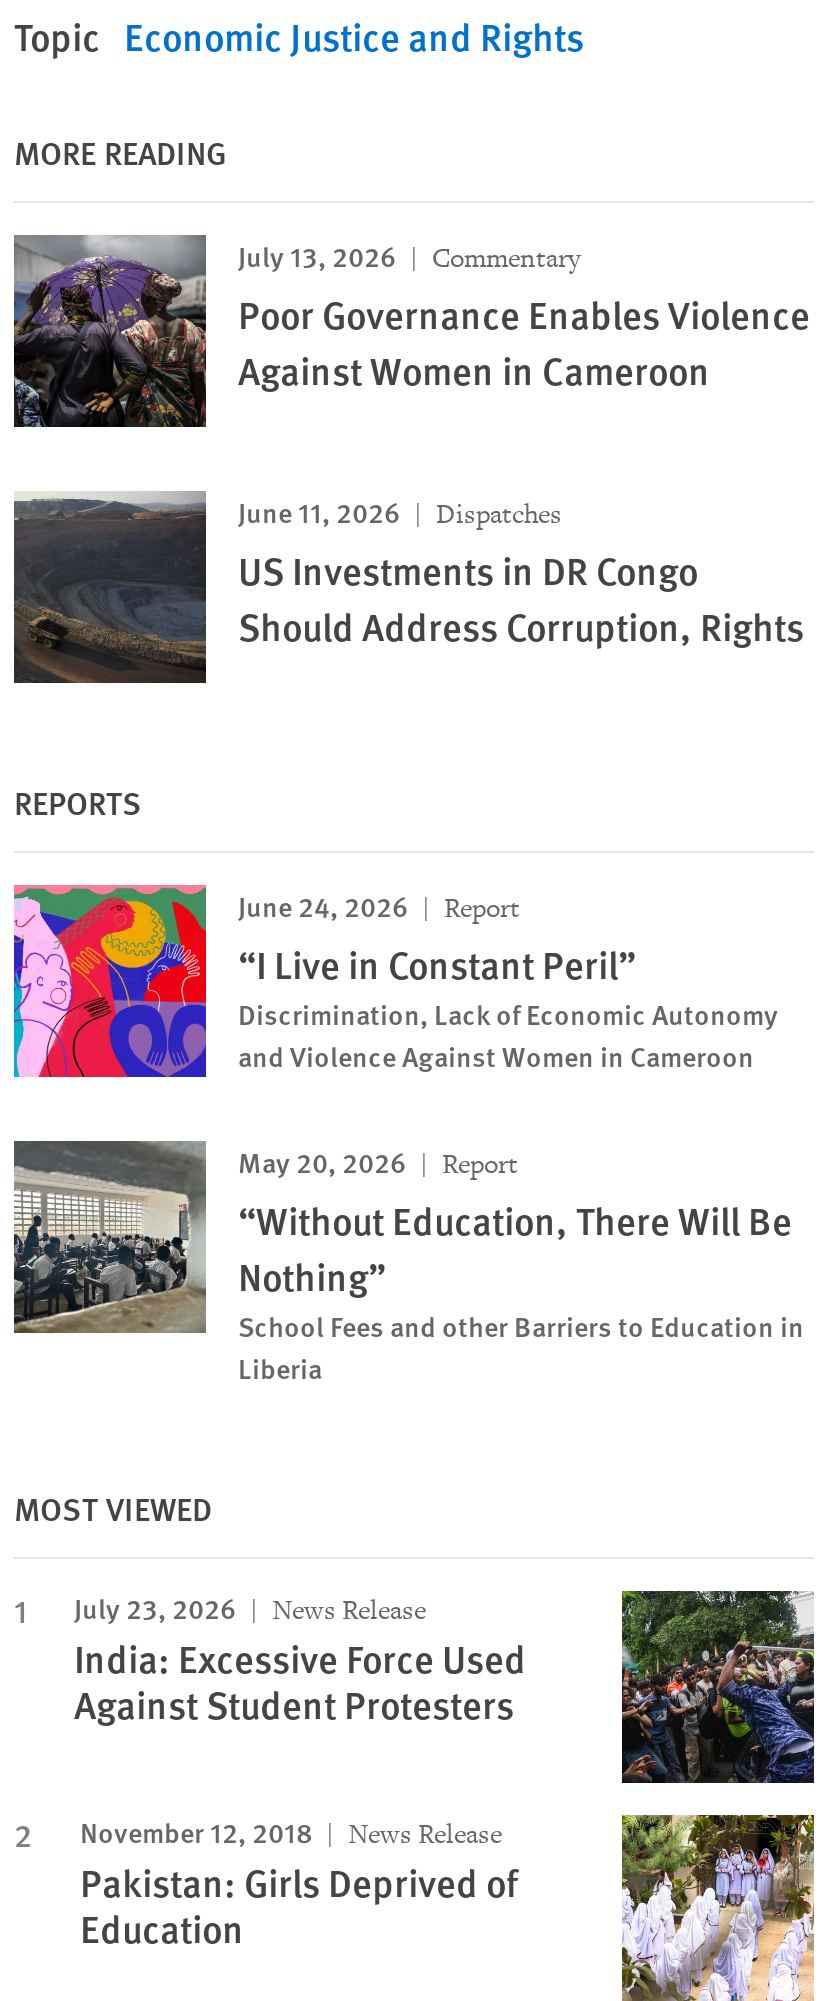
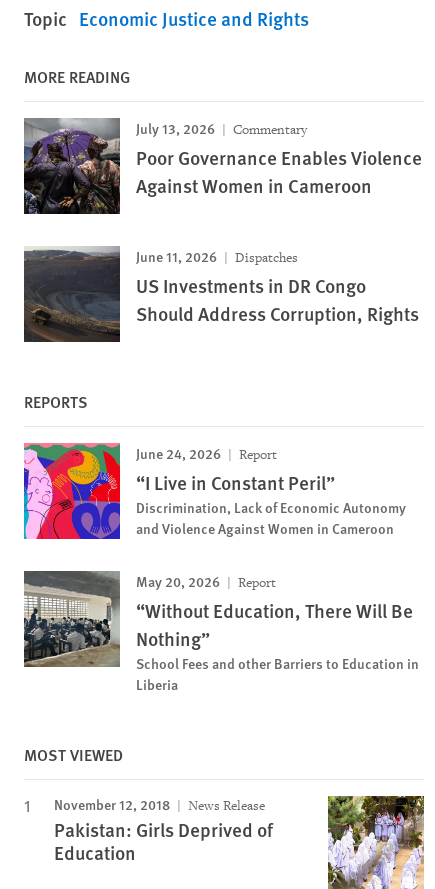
- July 23, 2026
- News Release
- India: Excessive Force Used
- Against Student Protesters

- [image]
